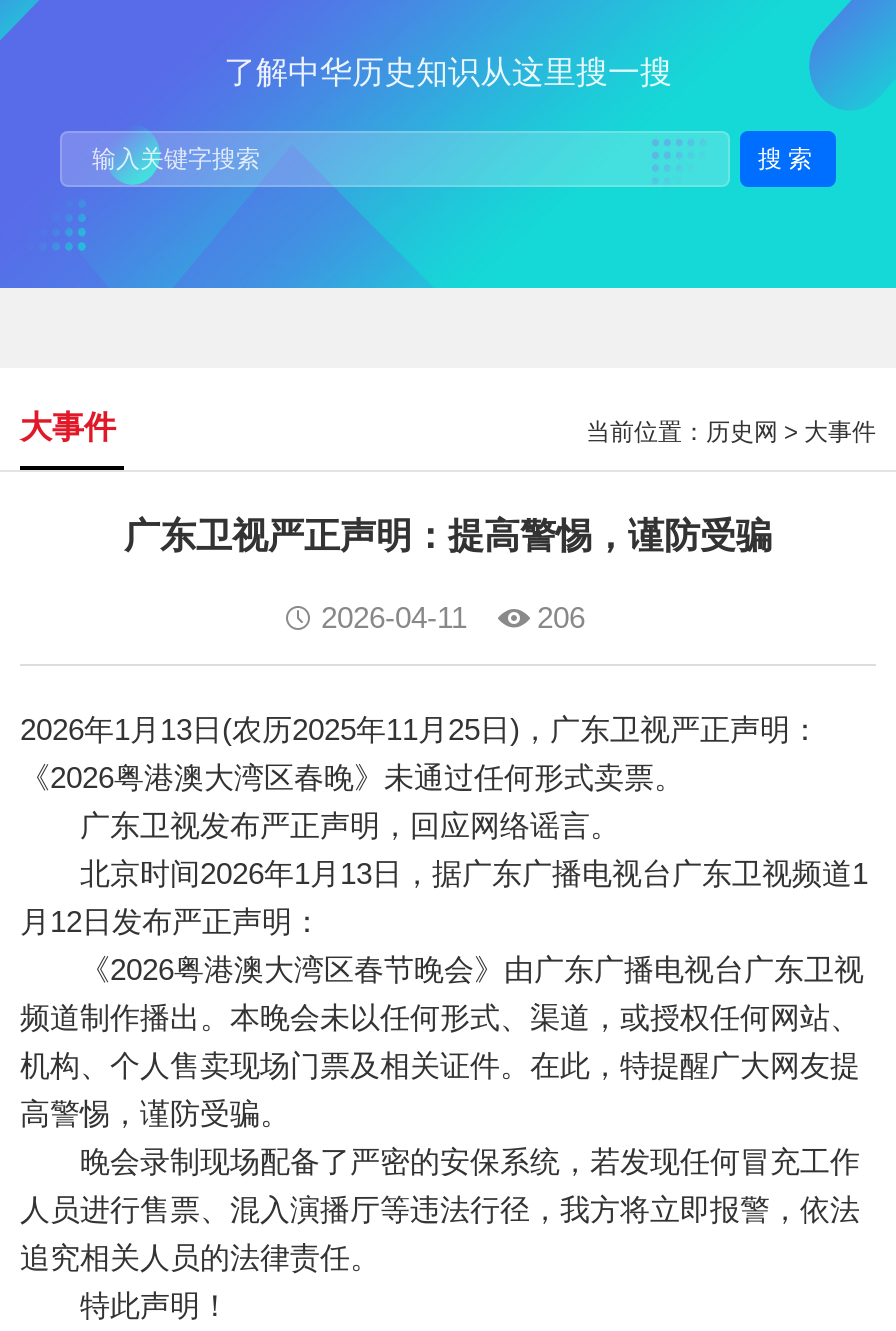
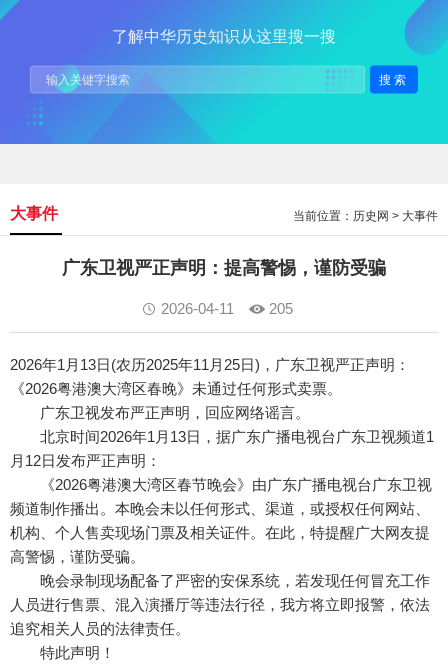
- 206
+ 205
